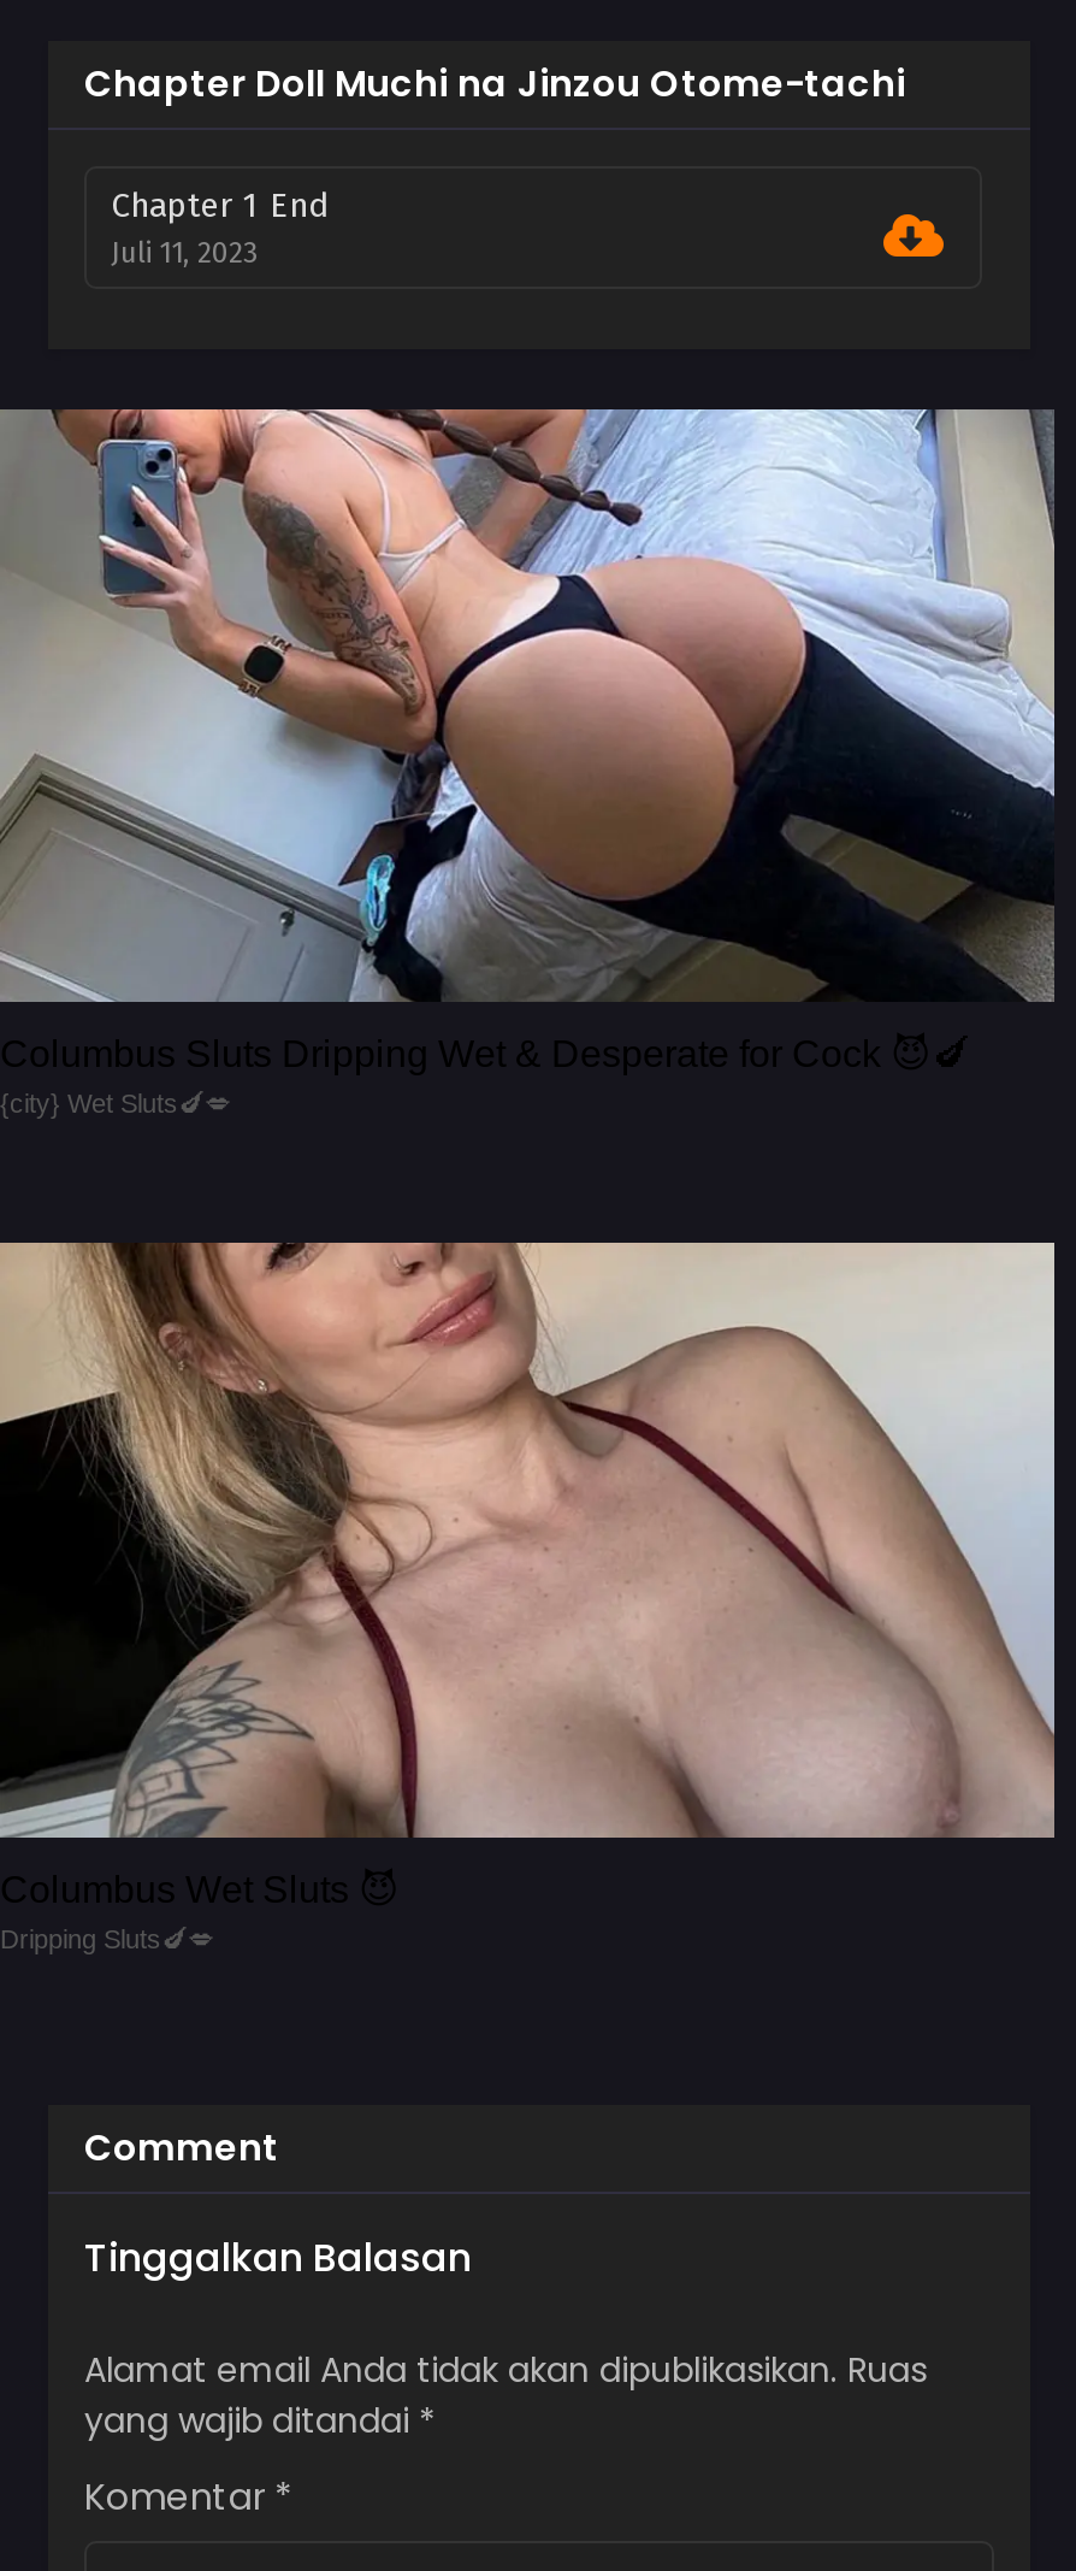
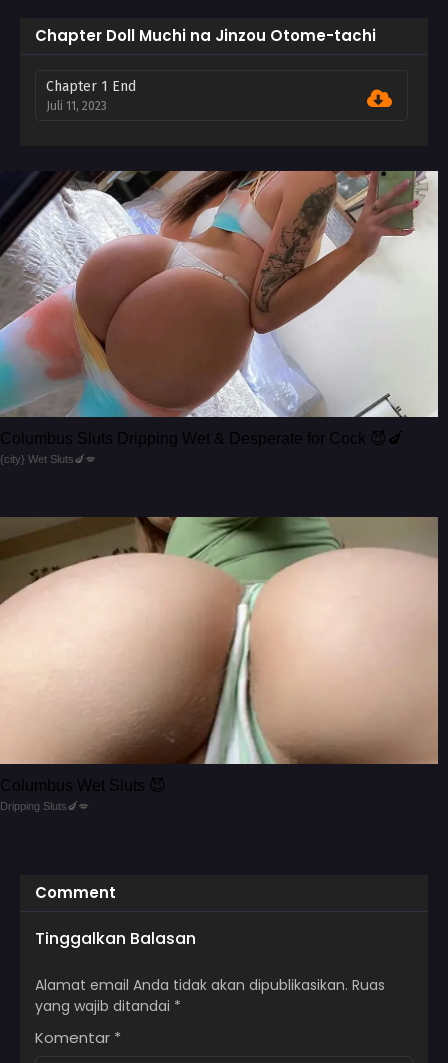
- [image]
+ [image]

- [image]
+ [image]
